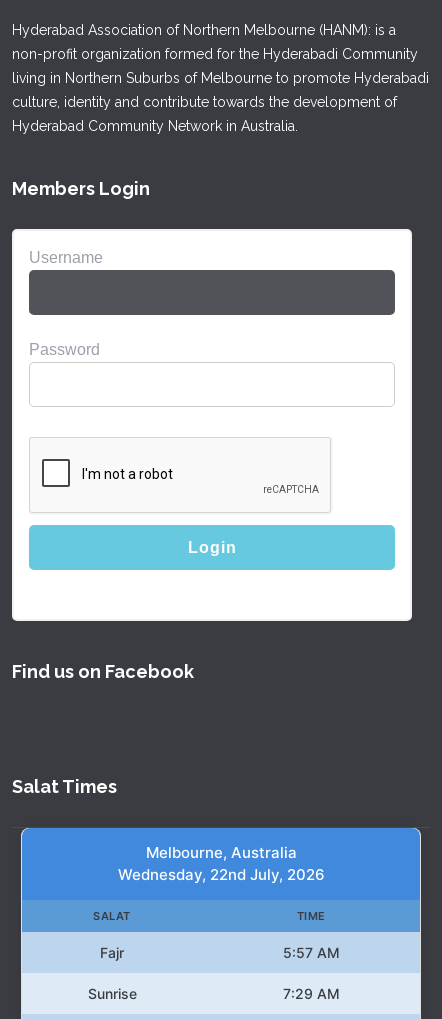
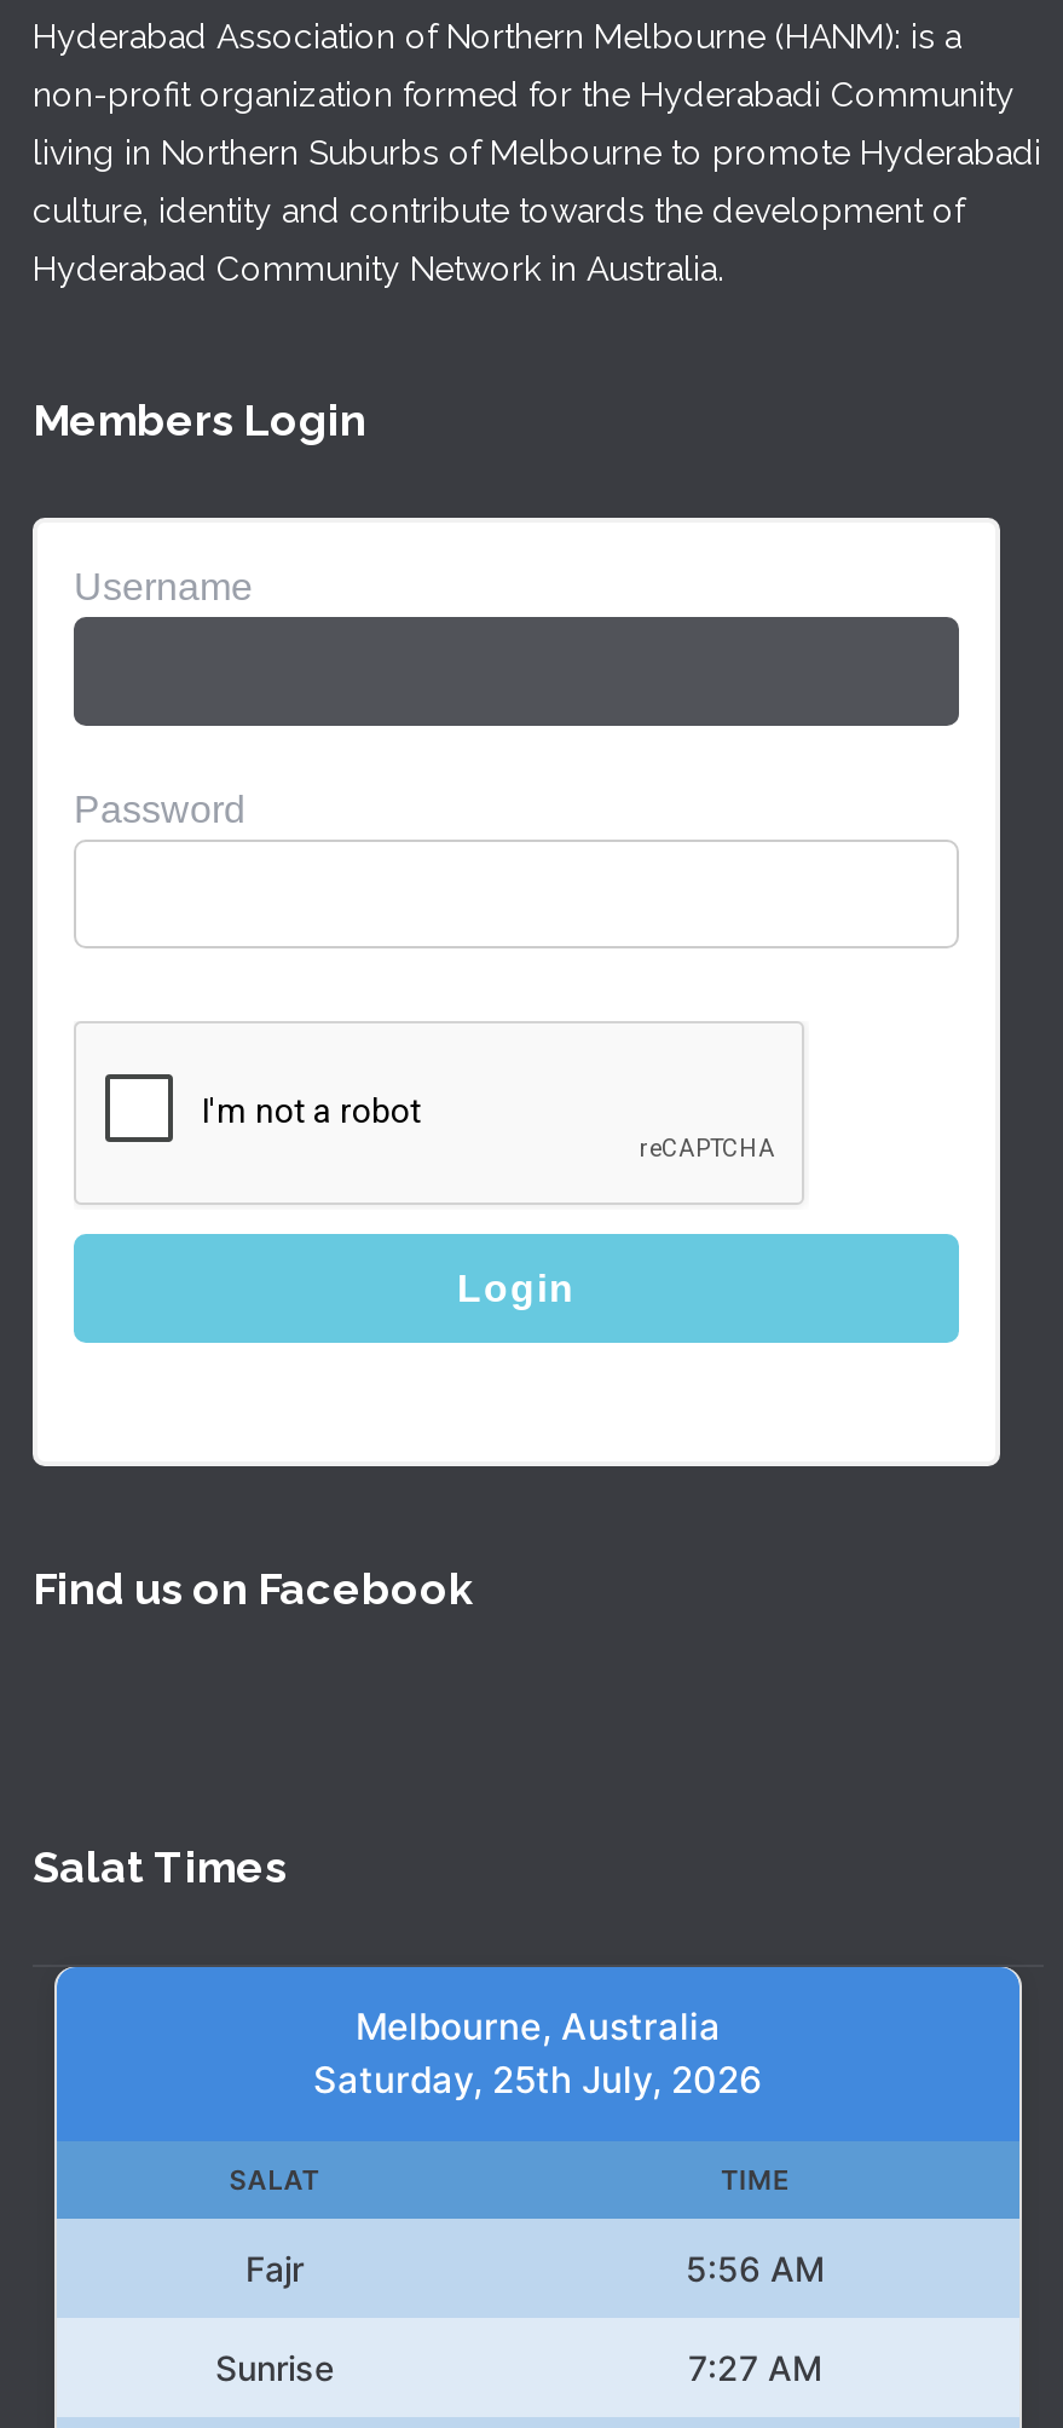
- Wednesday, 22nd July, 2026
+ Saturday, 25th July, 2026

- 5:57 AM
+ 5:56 AM

- 7:29 AM
+ 7:27 AM
